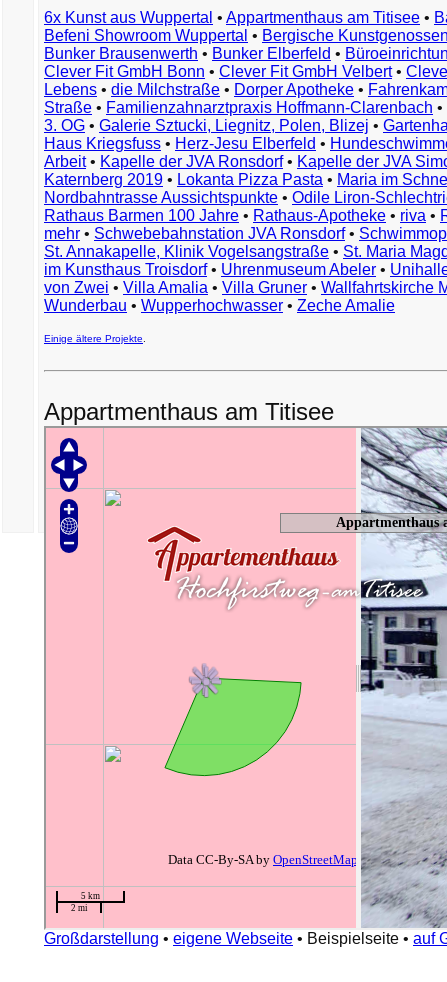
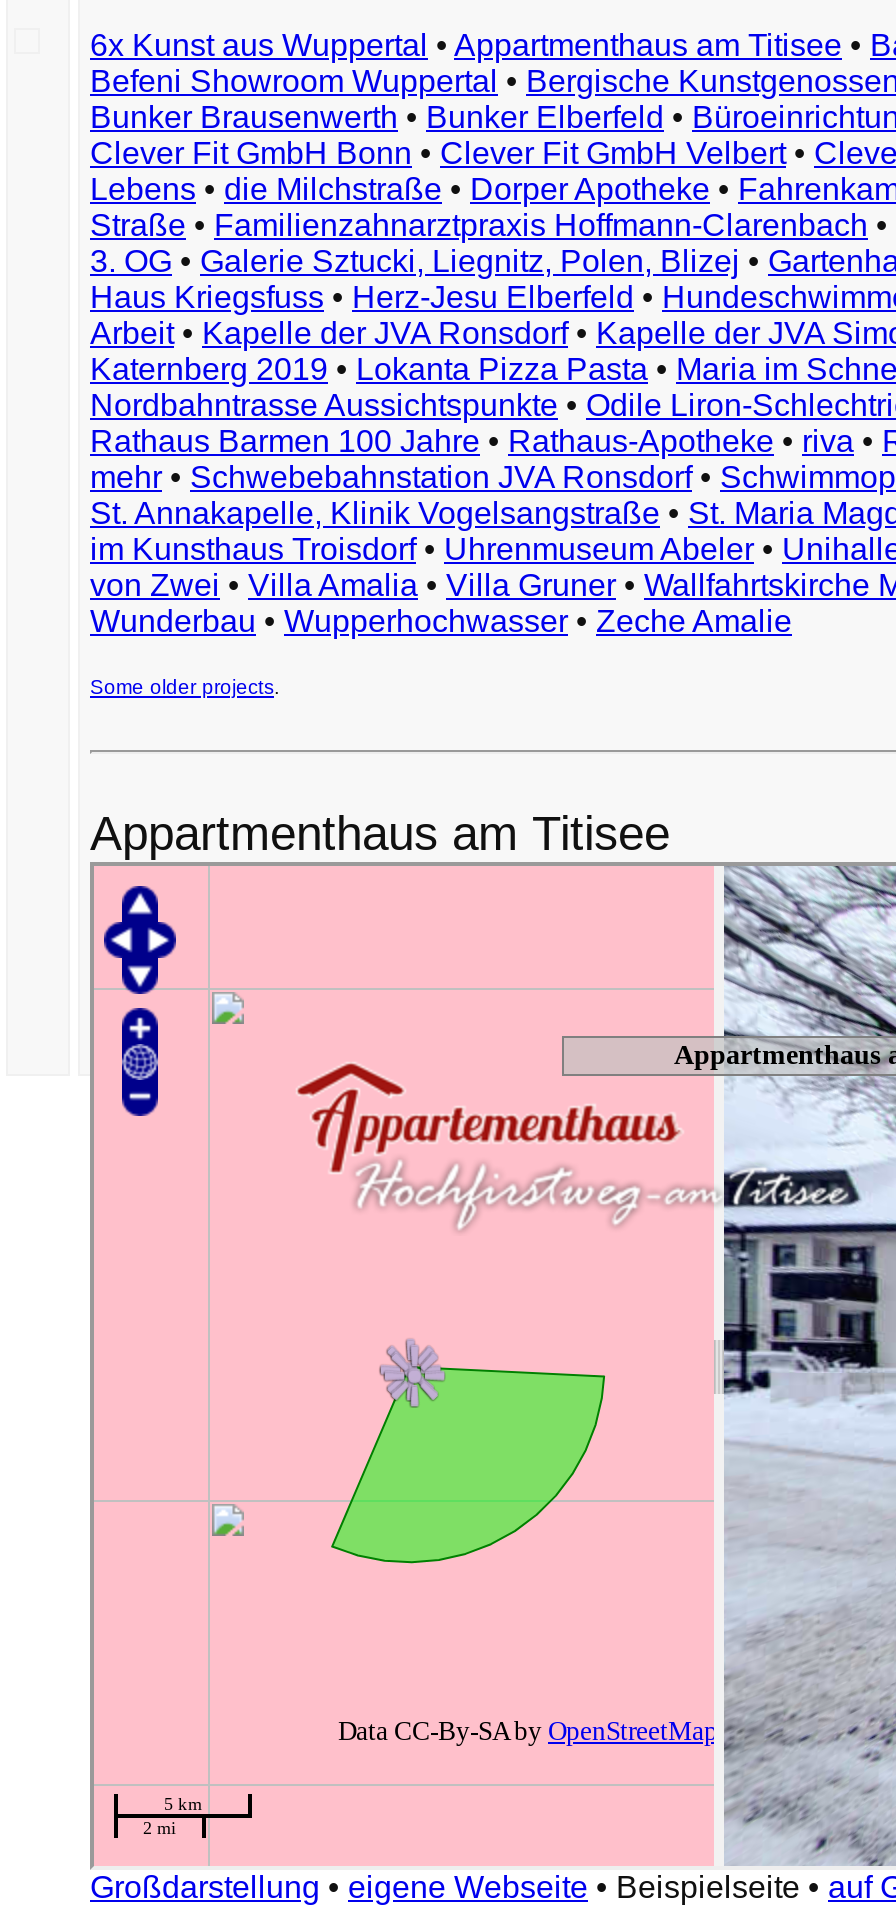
- Einige ältere Projekte.
+ Some older projects.
